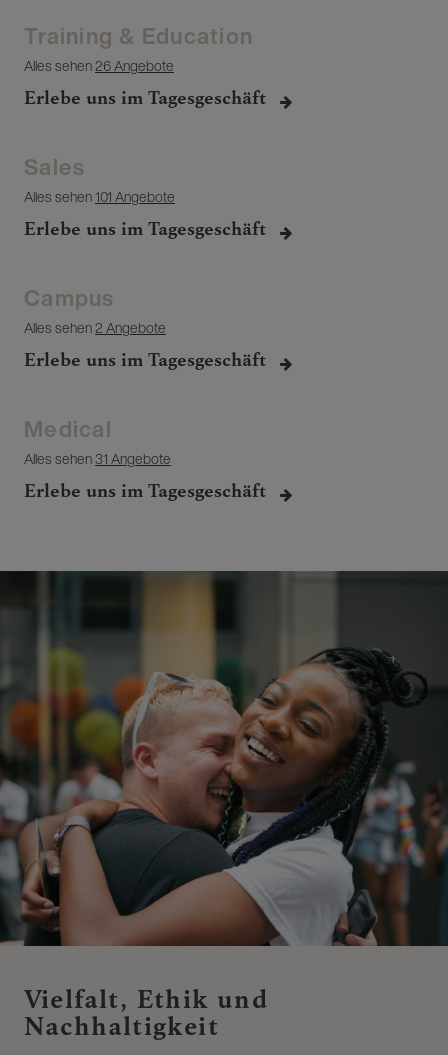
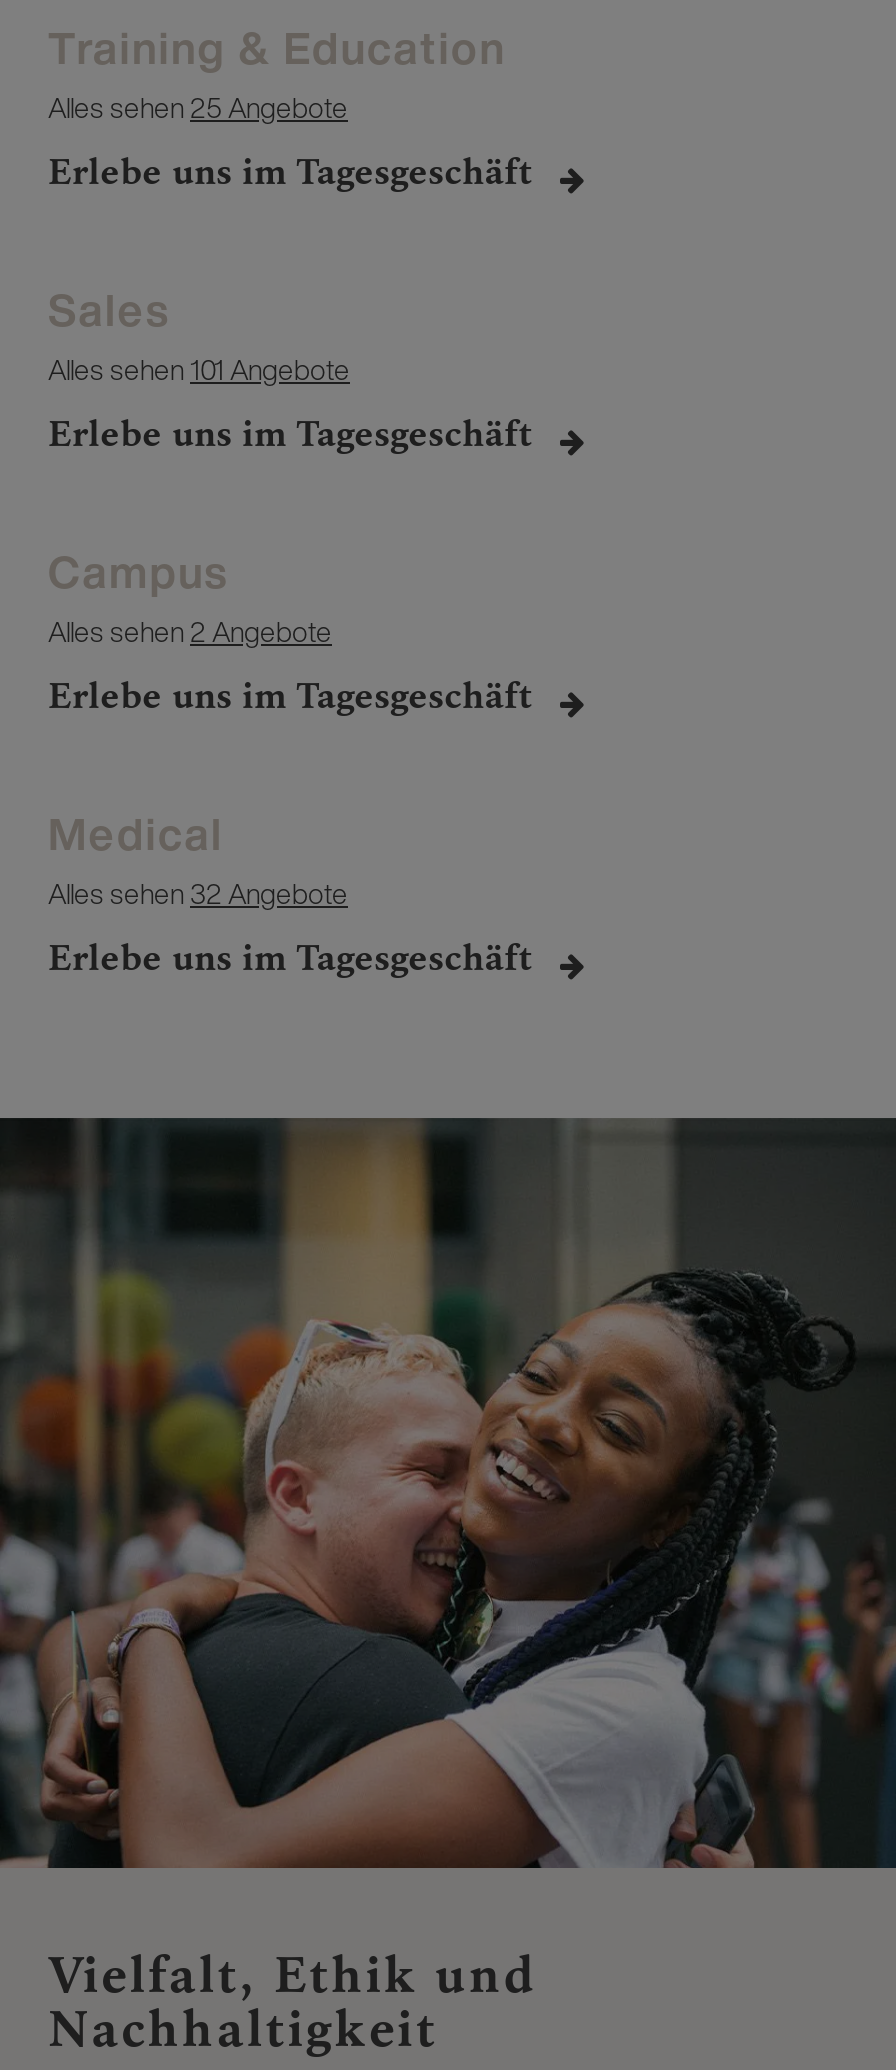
- Alles sehen 26 Angebote
+ Alles sehen 25 Angebote

- Alles sehen 31 Angebote
+ Alles sehen 32 Angebote
